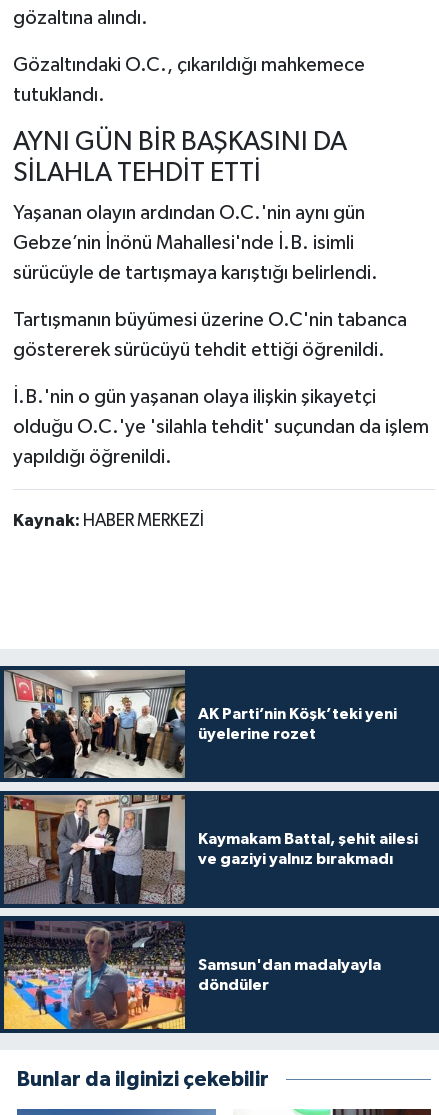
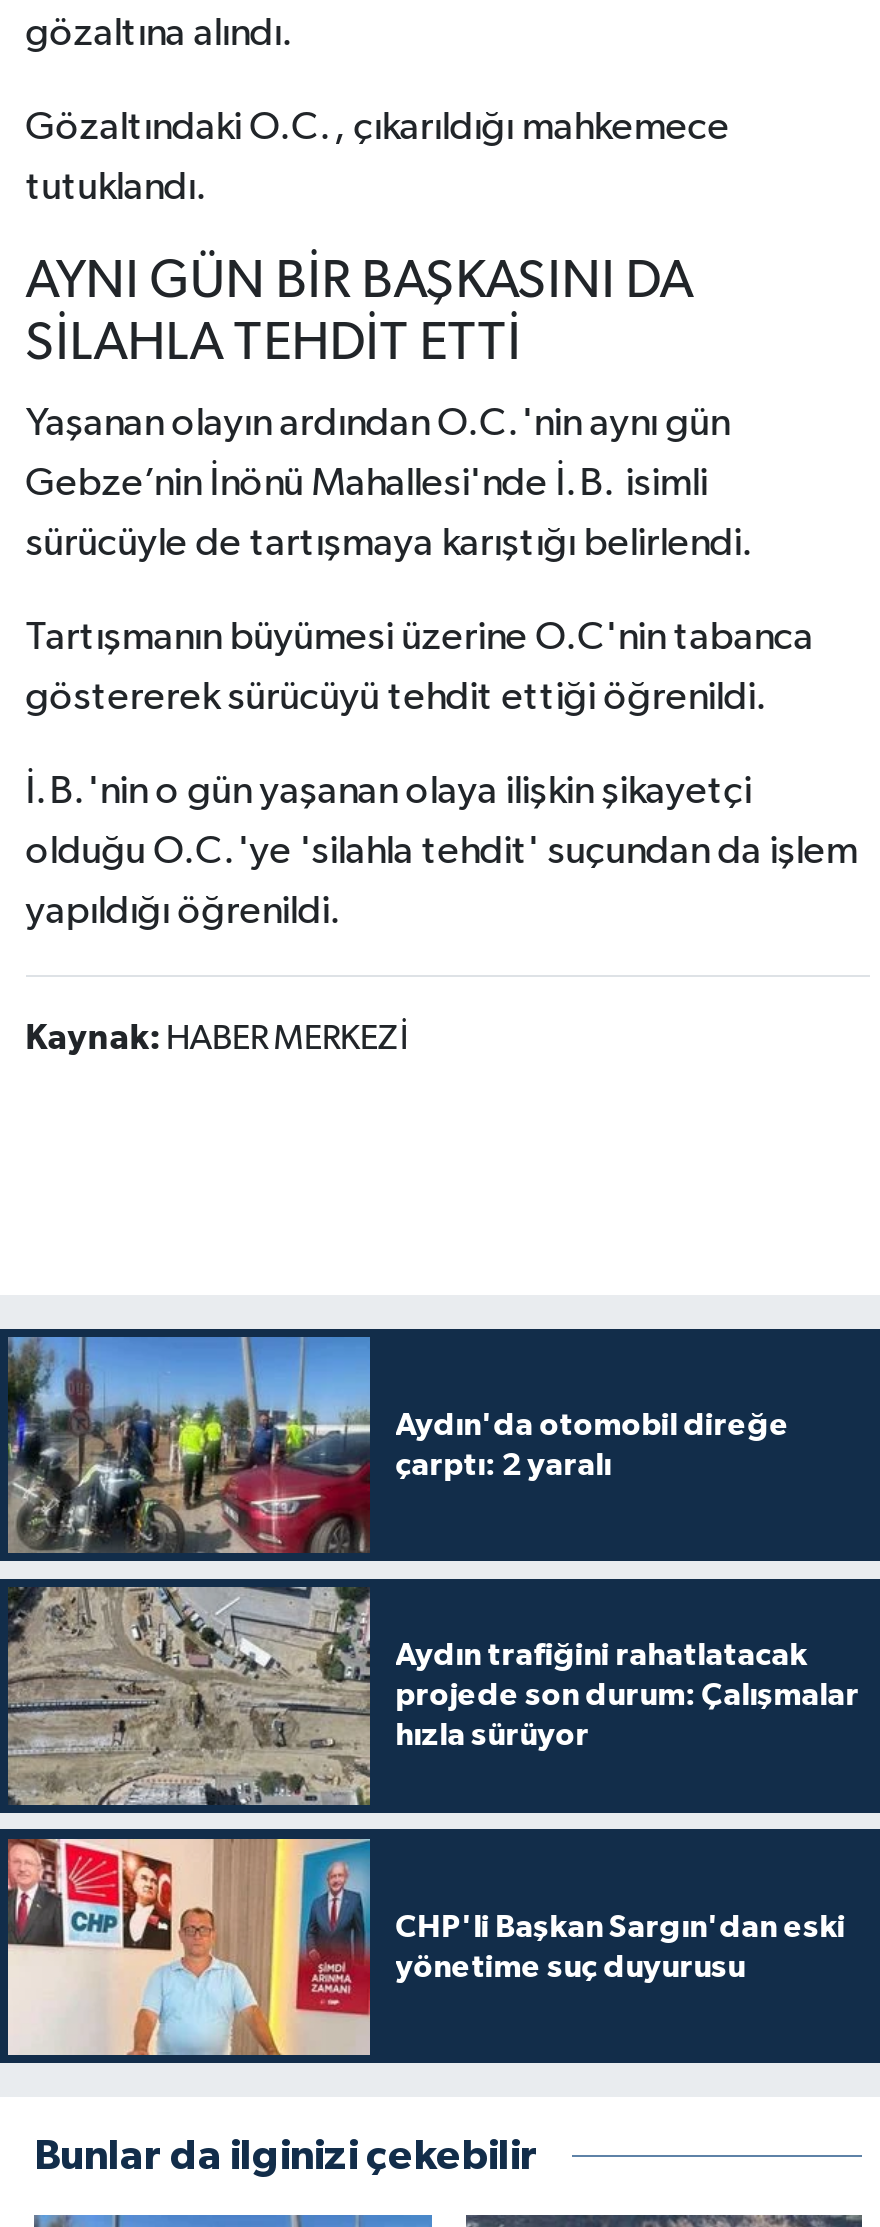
- [image]
- AK Parti’nin Köşk’teki yeni
- üyelerine rozet
+ [image]
+ Aydın'da otomobil direğe
+ çarptı: 2 yaralı

- [image]
- Kaymakam Battal, şehit ailesi
- ve gaziyi yalnız bırakmadı
+ [image]
+ Aydın trafiğini rahatlatacak
+ projede son durum: Çalışmalar
+ hızla sürüyor

- [image]
- Samsun'dan madalyayla
- döndüler
+ [image]
+ CHP'li Başkan Sargın'dan eski
+ yönetime suç duyurusu
